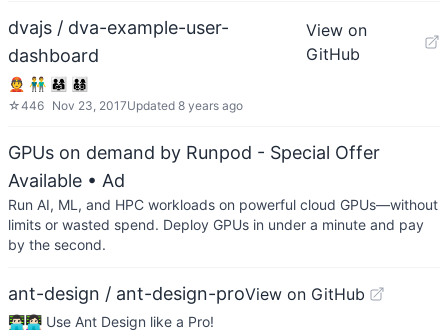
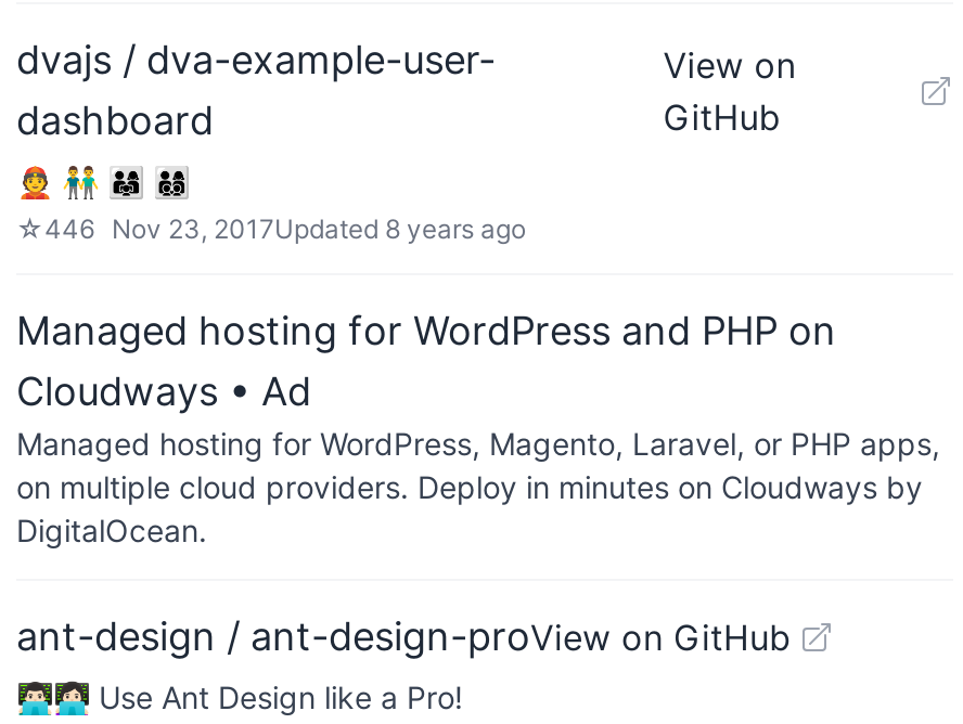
- GPUs on demand by Runpod - Special Offer
- Available • Ad
- Run AI, ML, and HPC workloads on powerful cloud GPUs—without
- limits or wasted spend. Deploy GPUs in under a minute and pay
- by the second.
+ Managed hosting for WordPress and PHP on
+ Cloudways • Ad
+ Managed hosting for WordPress, Magento, Laravel, or PHP apps,
+ on multiple cloud providers. Deploy in minutes on Cloudways by
+ DigitalOcean.
